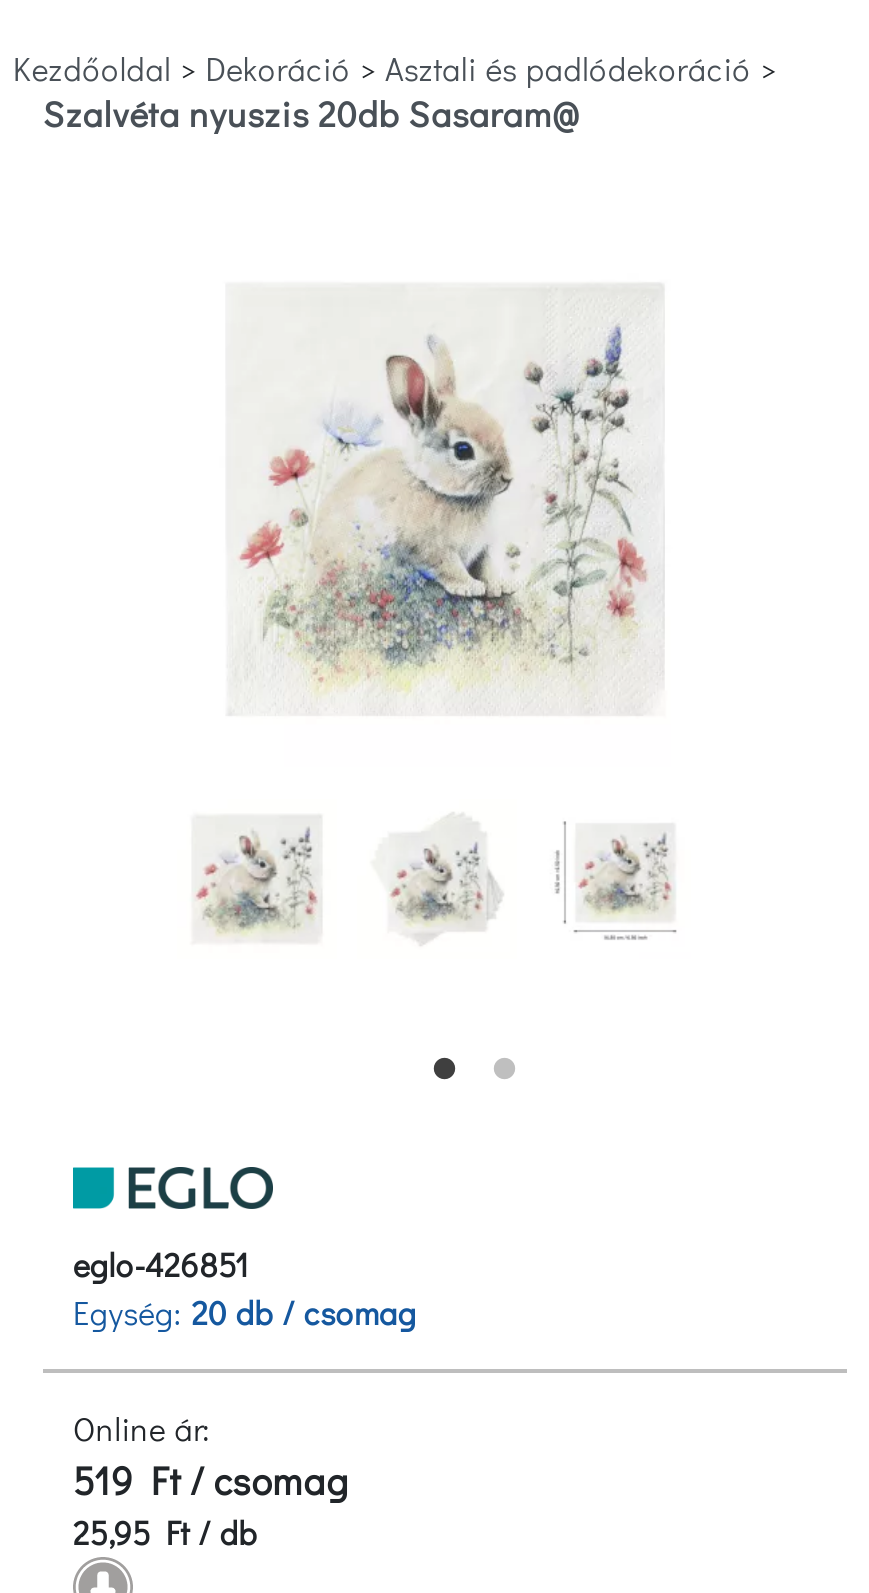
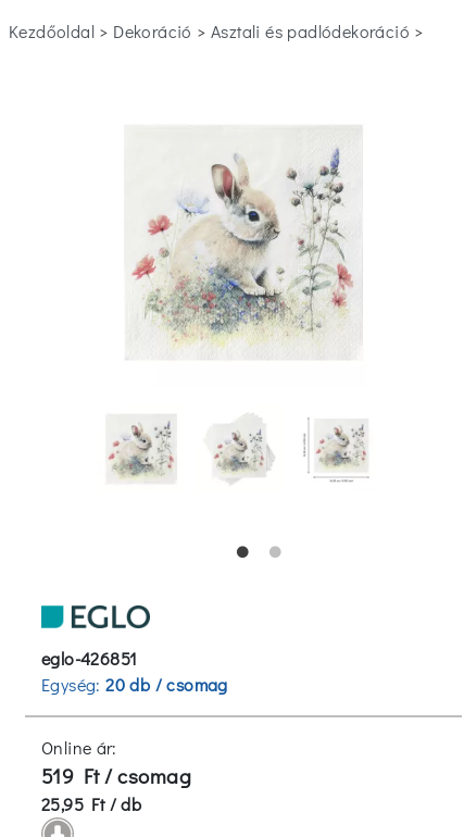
- Szalvéta nyuszis 20db Sasaram@
